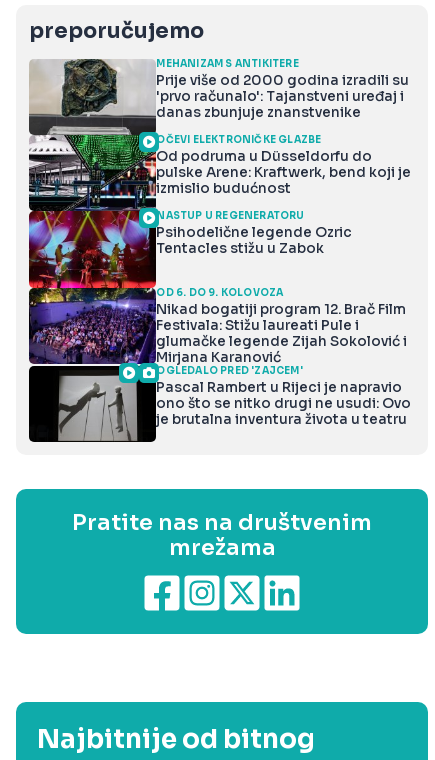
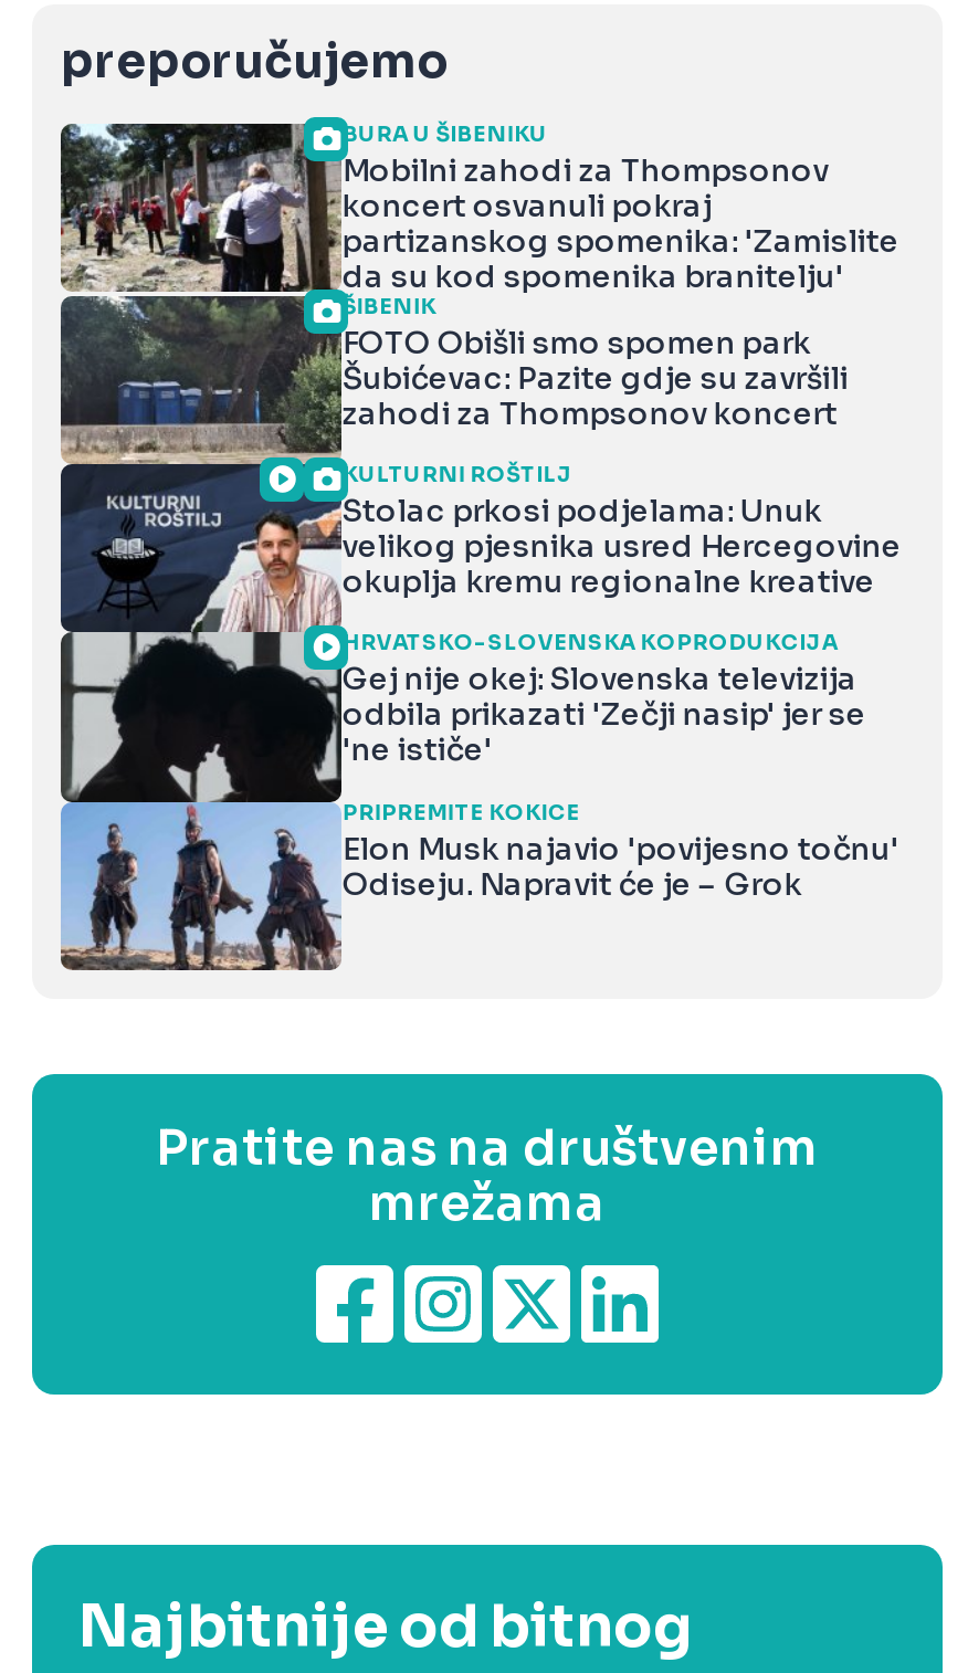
- [image]
- MEHANIZAM S ANTIKITERE
- Prije više od 2000 godina izradili su
- 'prvo računalo': Tajanstveni uređaj i
- danas zbunjuje znanstvenike
+ [image]
+ BURA U ŠIBENIKU
+ Mobilni zahodi za Thompsonov
+ koncert osvanuli pokraj
+ partizanskog spomenika: 'Zamislite
+ da su kod spomenika branitelju'
+ ŠIBENIK
+ FOTO Obišli smo spomen park
+ Šubićevac: Pazite gdje su završili
+ zahodi za Thompsonov koncert

- OČEVI ELEKTRONIČKE GLAZBE
- Od podruma u Düsseldorfu do
- pulske Arene: Kraftwerk, bend koji je
- izmislio budućnost
+ KULTURNI ROŠTILJ
+ Stolac prkosi podjelama: Unuk
+ velikog pjesnika usred Hercegovine
+ okuplja kremu regionalne kreative

- NASTUP U REGENERATORU
- Psihodelične legende Ozric
- Tentacles stižu u Zabok
+ HRVATSKO-SLOVENSKA KOPRODUKCIJA
+ Gej nije okej: Slovenska televizija
+ odbila prikazati 'Zečji nasip' jer se
+ 'ne ističe'

- OD 6. DO 9. KOLOVOZA
- Nikad bogatiji program 12. Brač Film
- Festivala: Stižu laureati Pule i
- glumačke legende Zijah Sokolović i
- Mirjana Karanović
- OGLEDALO PRED 'ZAJCEM'
- Pascal Rambert u Rijeci je napravio
- ono što se nitko drugi ne usudi: Ovo
- je brutalna inventura života u teatru
+ PRIPREMITE KOKICE
+ Elon Musk najavio 'povijesno točnu'
+ Odiseju. Napravit će je – Grok
